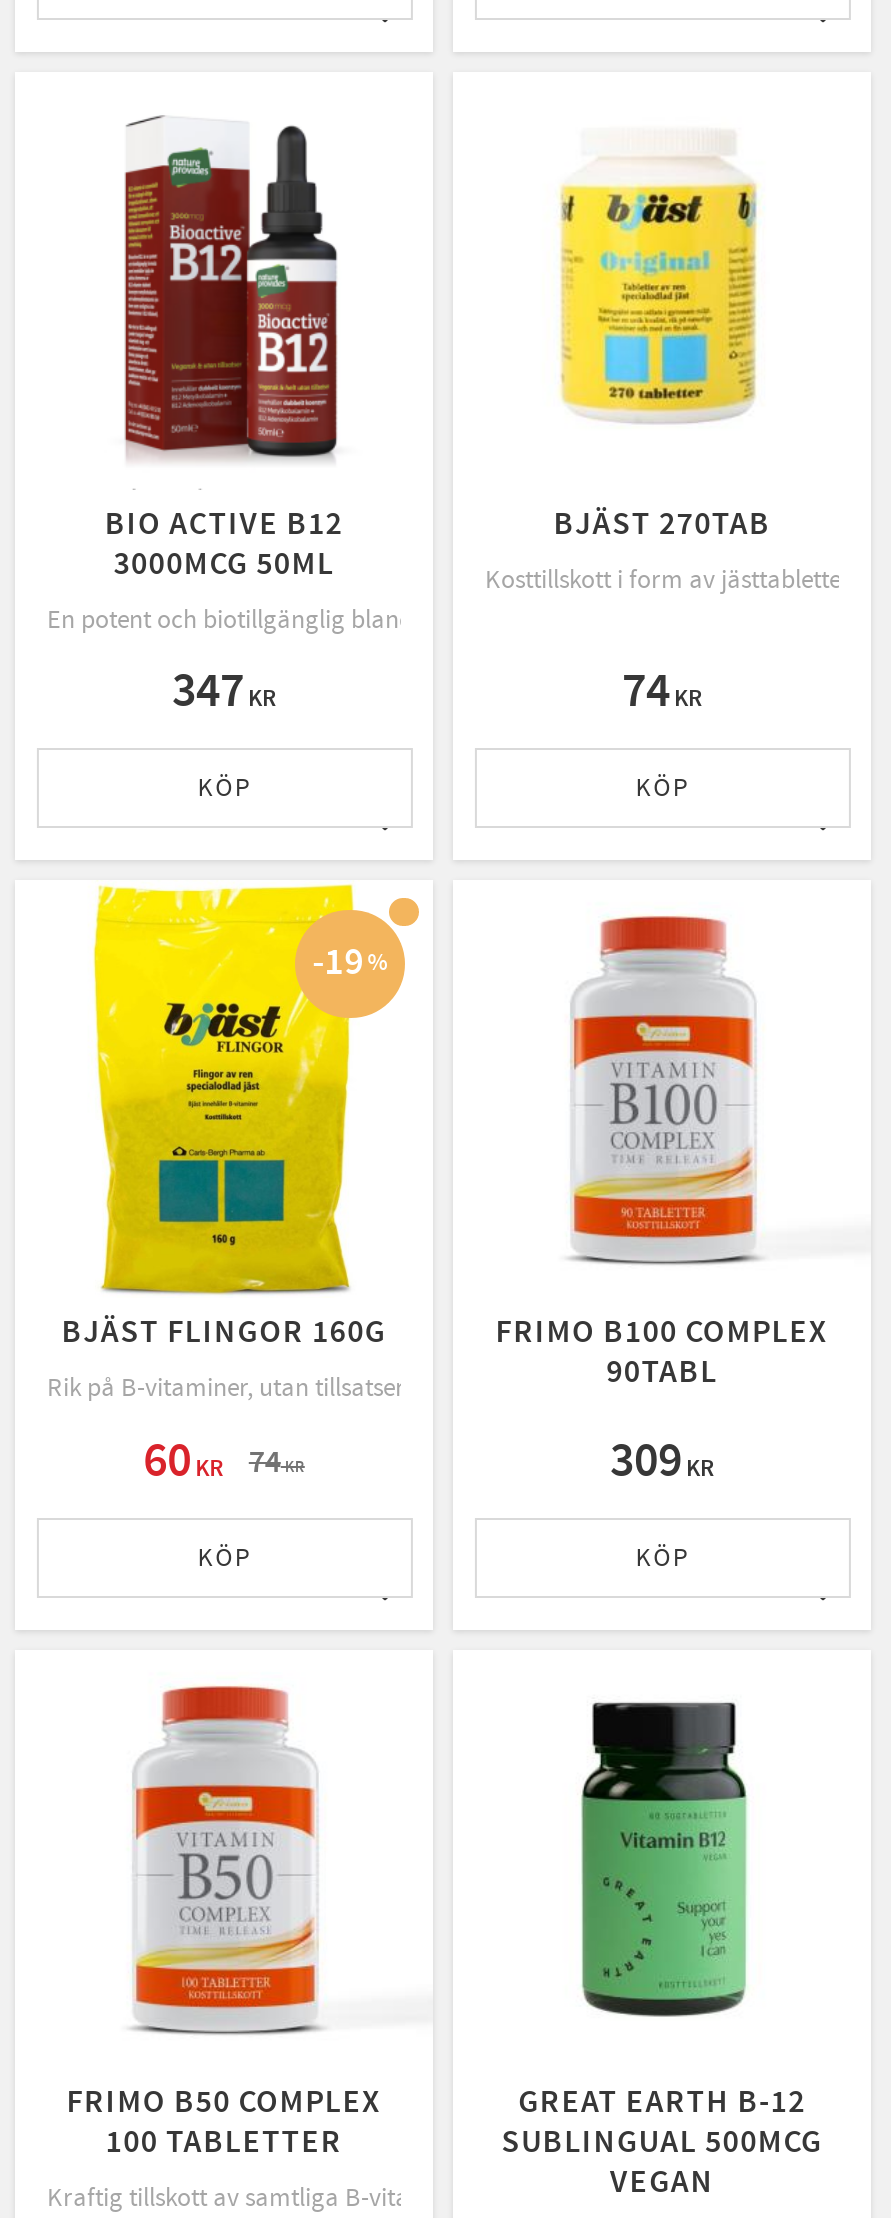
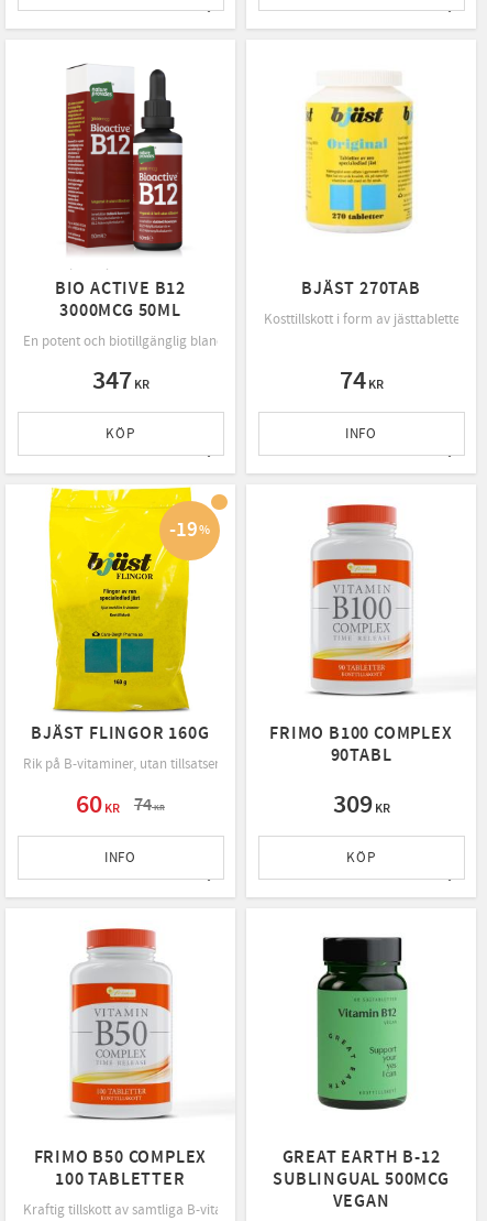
- KÖP
+ INFO

- KÖP
+ INFO
